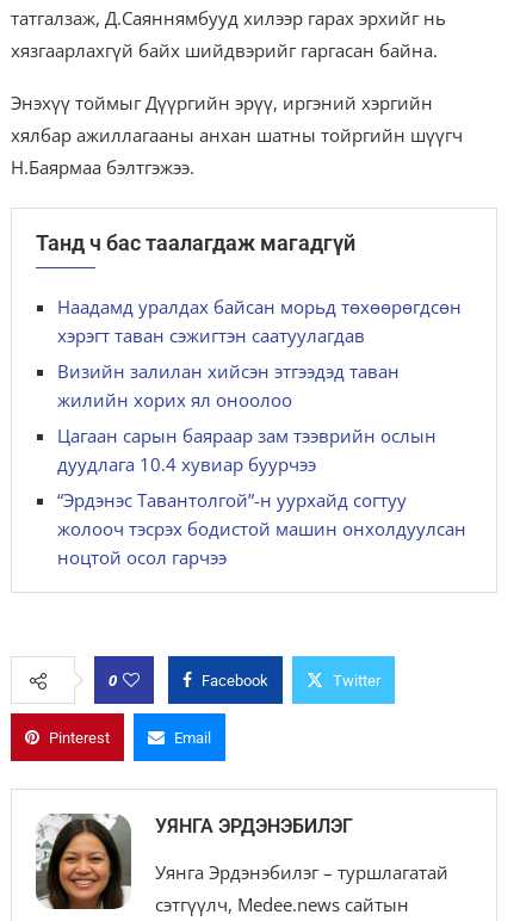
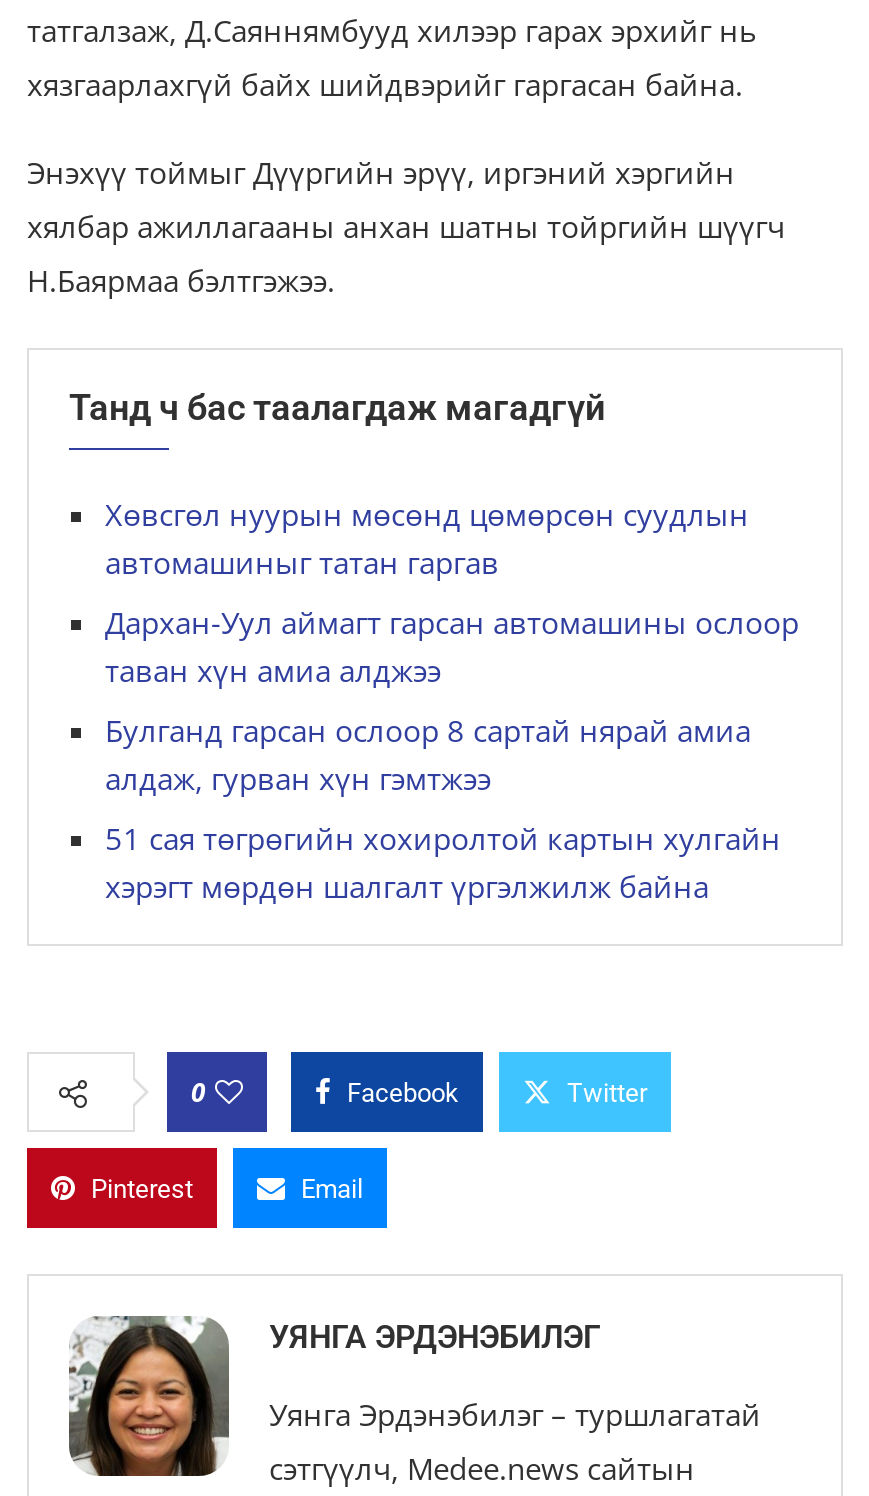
- Наадамд уралдах байсан морьд төхөөрөгдсөн
- хэрэгт таван сэжигтэн саатуулагдав
+ Хөвсгөл нуурын мөсөнд цөмөрсөн суудлын
+ автомашиныг татан гаргав

- Визийн залилан хийсэн этгээдэд таван
- жилийн хорих ял оноолоо
+ Дархан-Уул аймагт гарсан автомашины ослоор
+ таван хүн амиа алджээ

- Цагаан сарын баяраар зам тээврийн ослын
- дуудлага 10.4 хувиар буурчээ
+ Булганд гарсан ослоор 8 сартай нярай амиа
+ алдаж, гурван хүн гэмтжээ

- “Эрдэнэс Тавантолгой”-н уурхайд согтуу
- жолооч тэсрэх бодистой машин онхолдуулсан
- ноцтой осол гарчээ
+ 51 сая төгрөгийн хохиролтой картын хулгайн
+ хэрэгт мөрдөн шалгалт үргэлжилж байна
